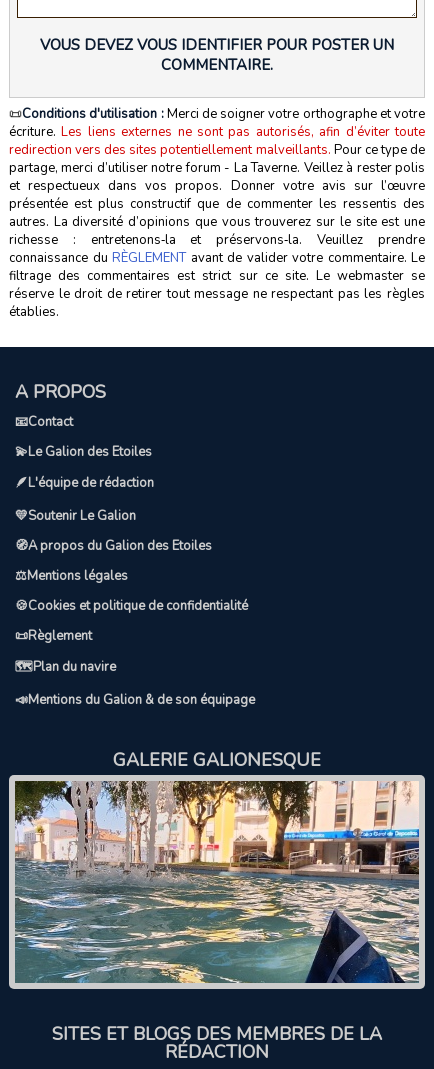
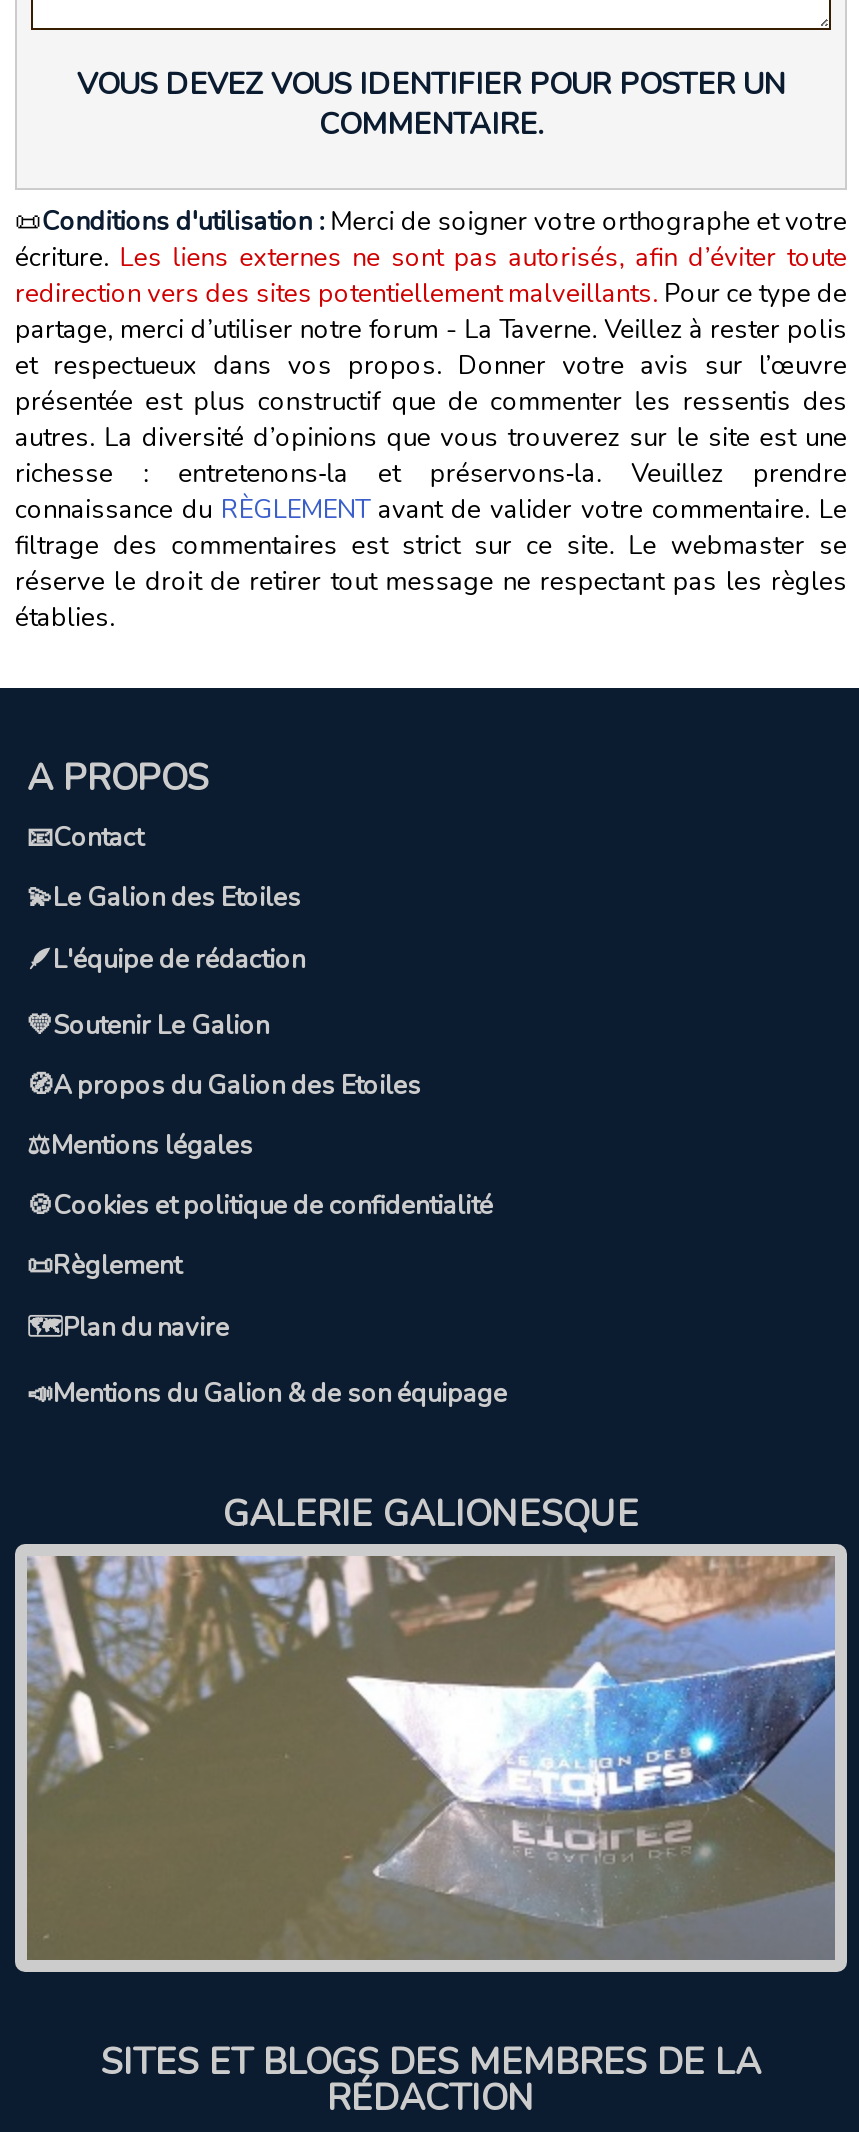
- [image]
+ [image]
